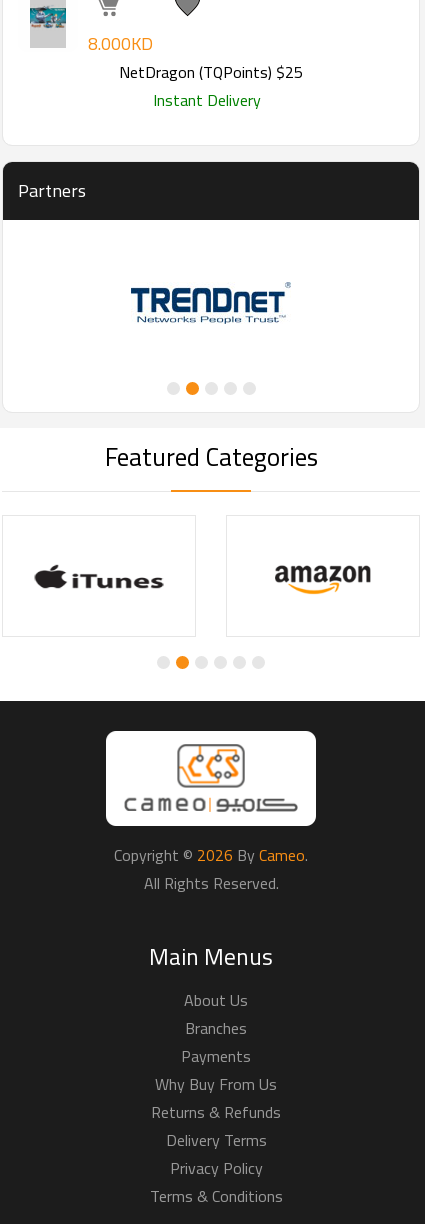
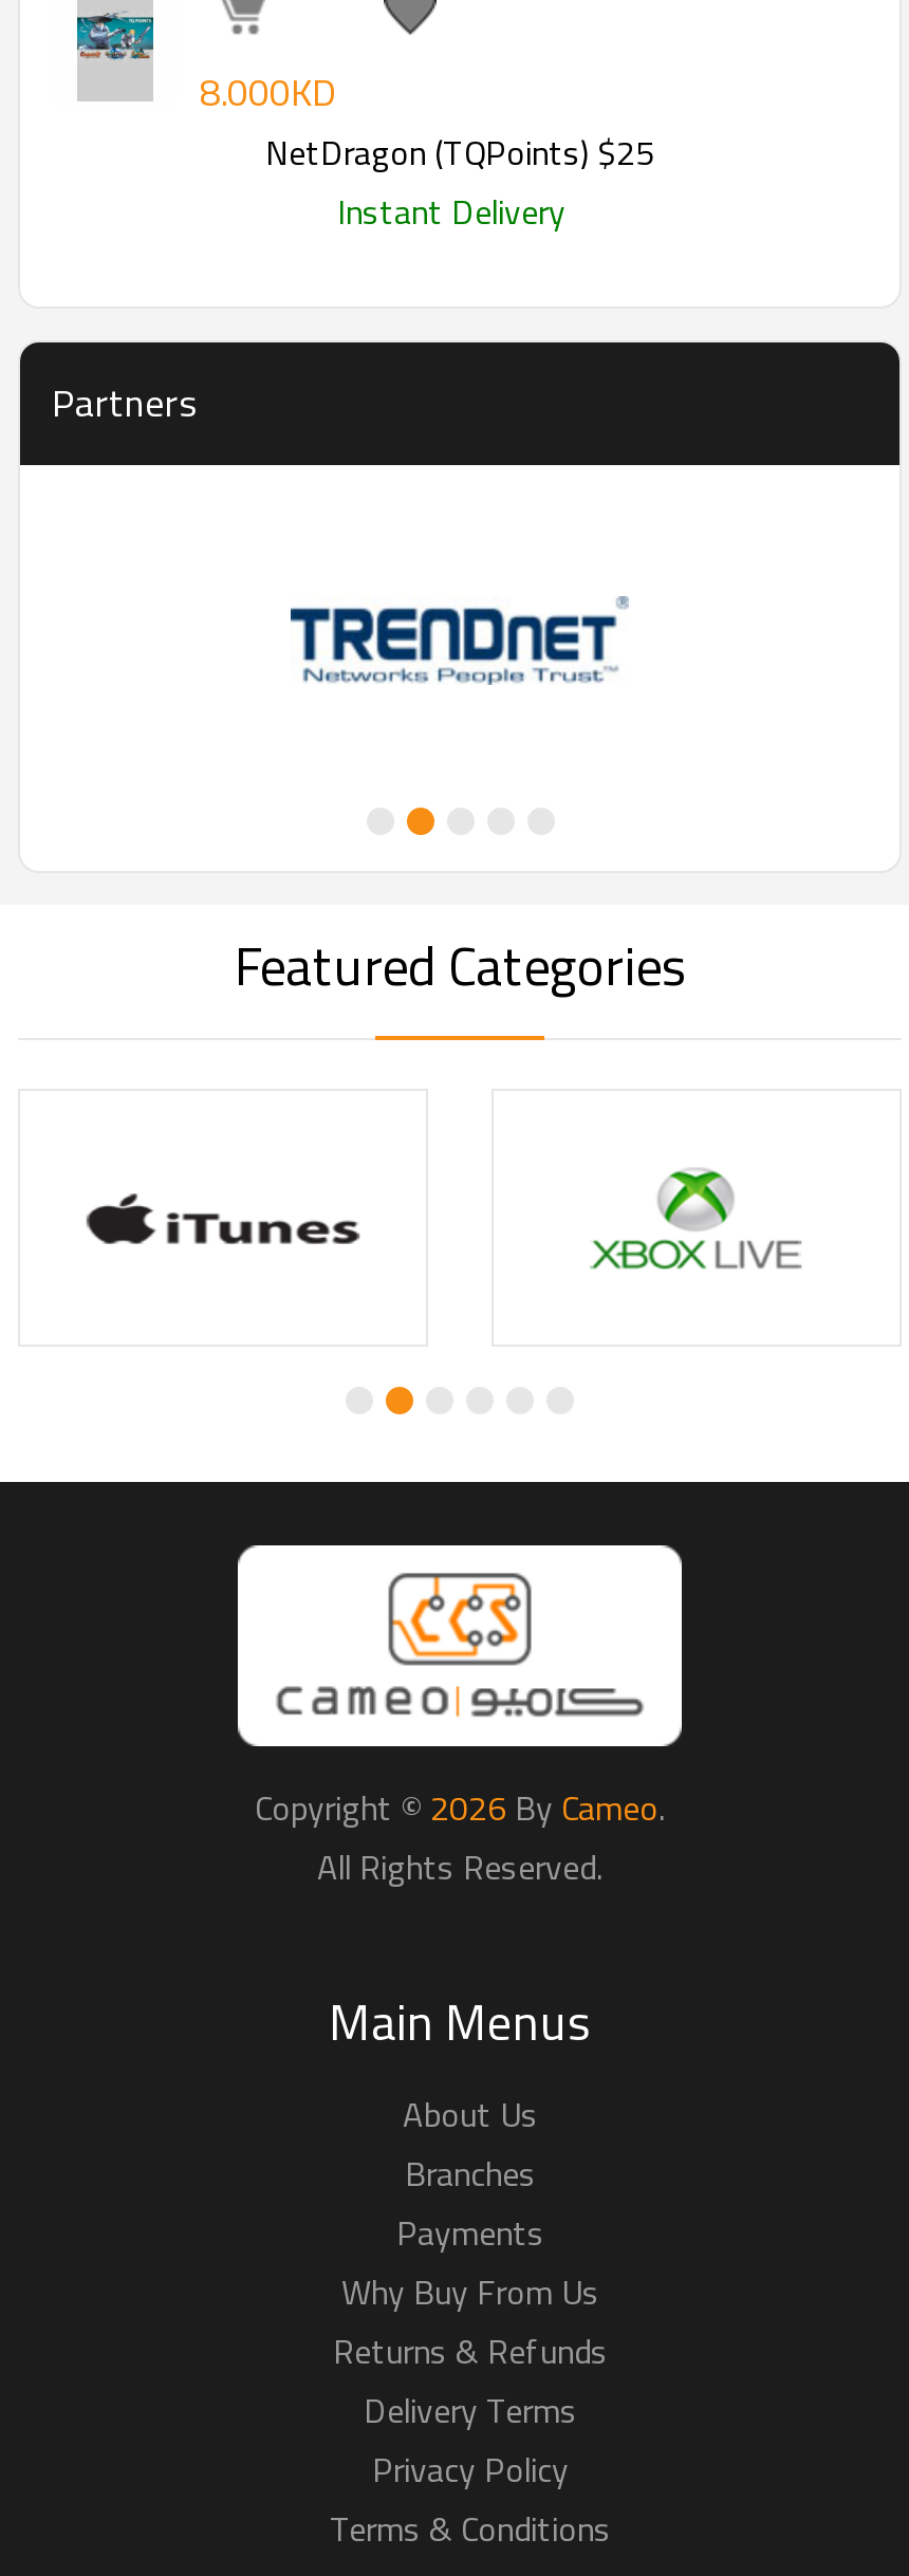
- [image]
+ [image]
